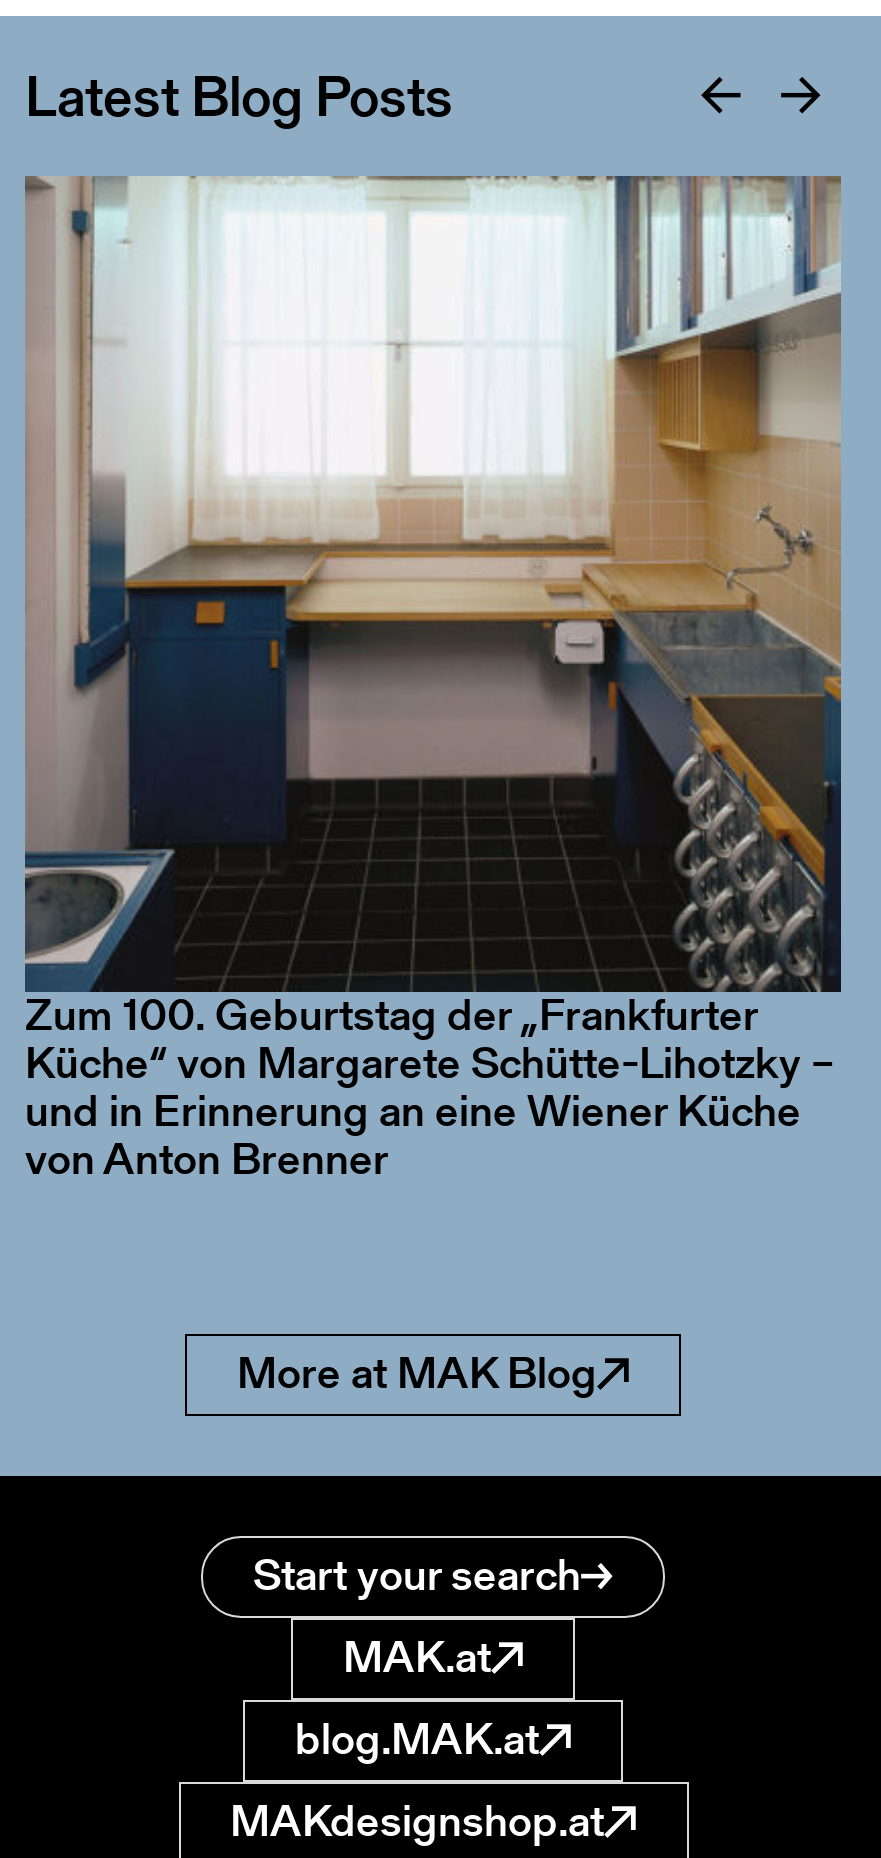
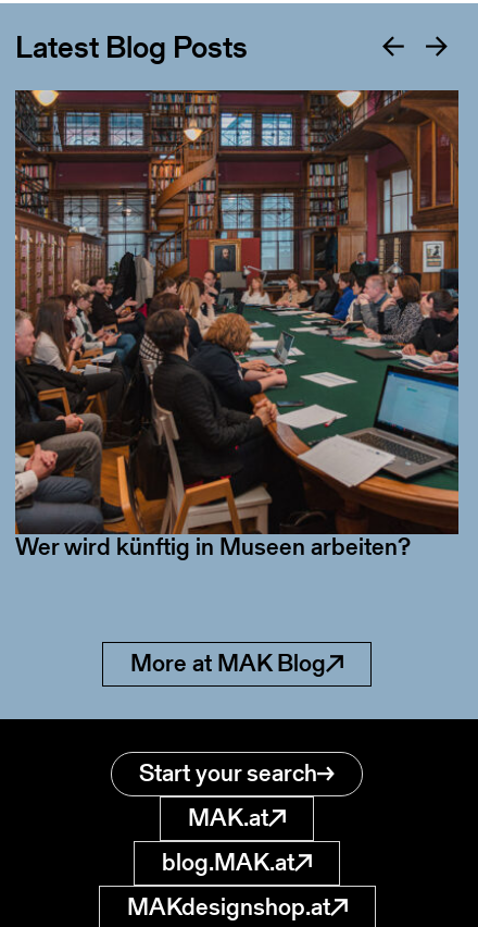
- [image]
+ [image]

- Zum 100. Geburtstag der „Frankfurter
- Küche“ von Margarete Schütte-Lihotzky –
- und in Erinnerung an eine Wiener Küche
- von Anton Brenner
+ Wer wird künftig in Museen arbeiten?
